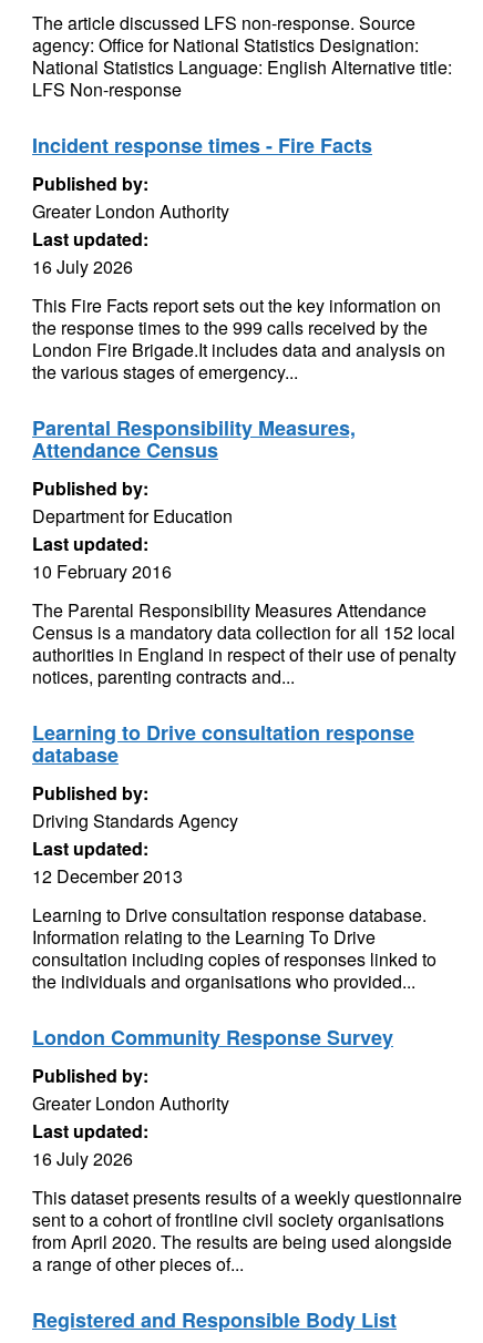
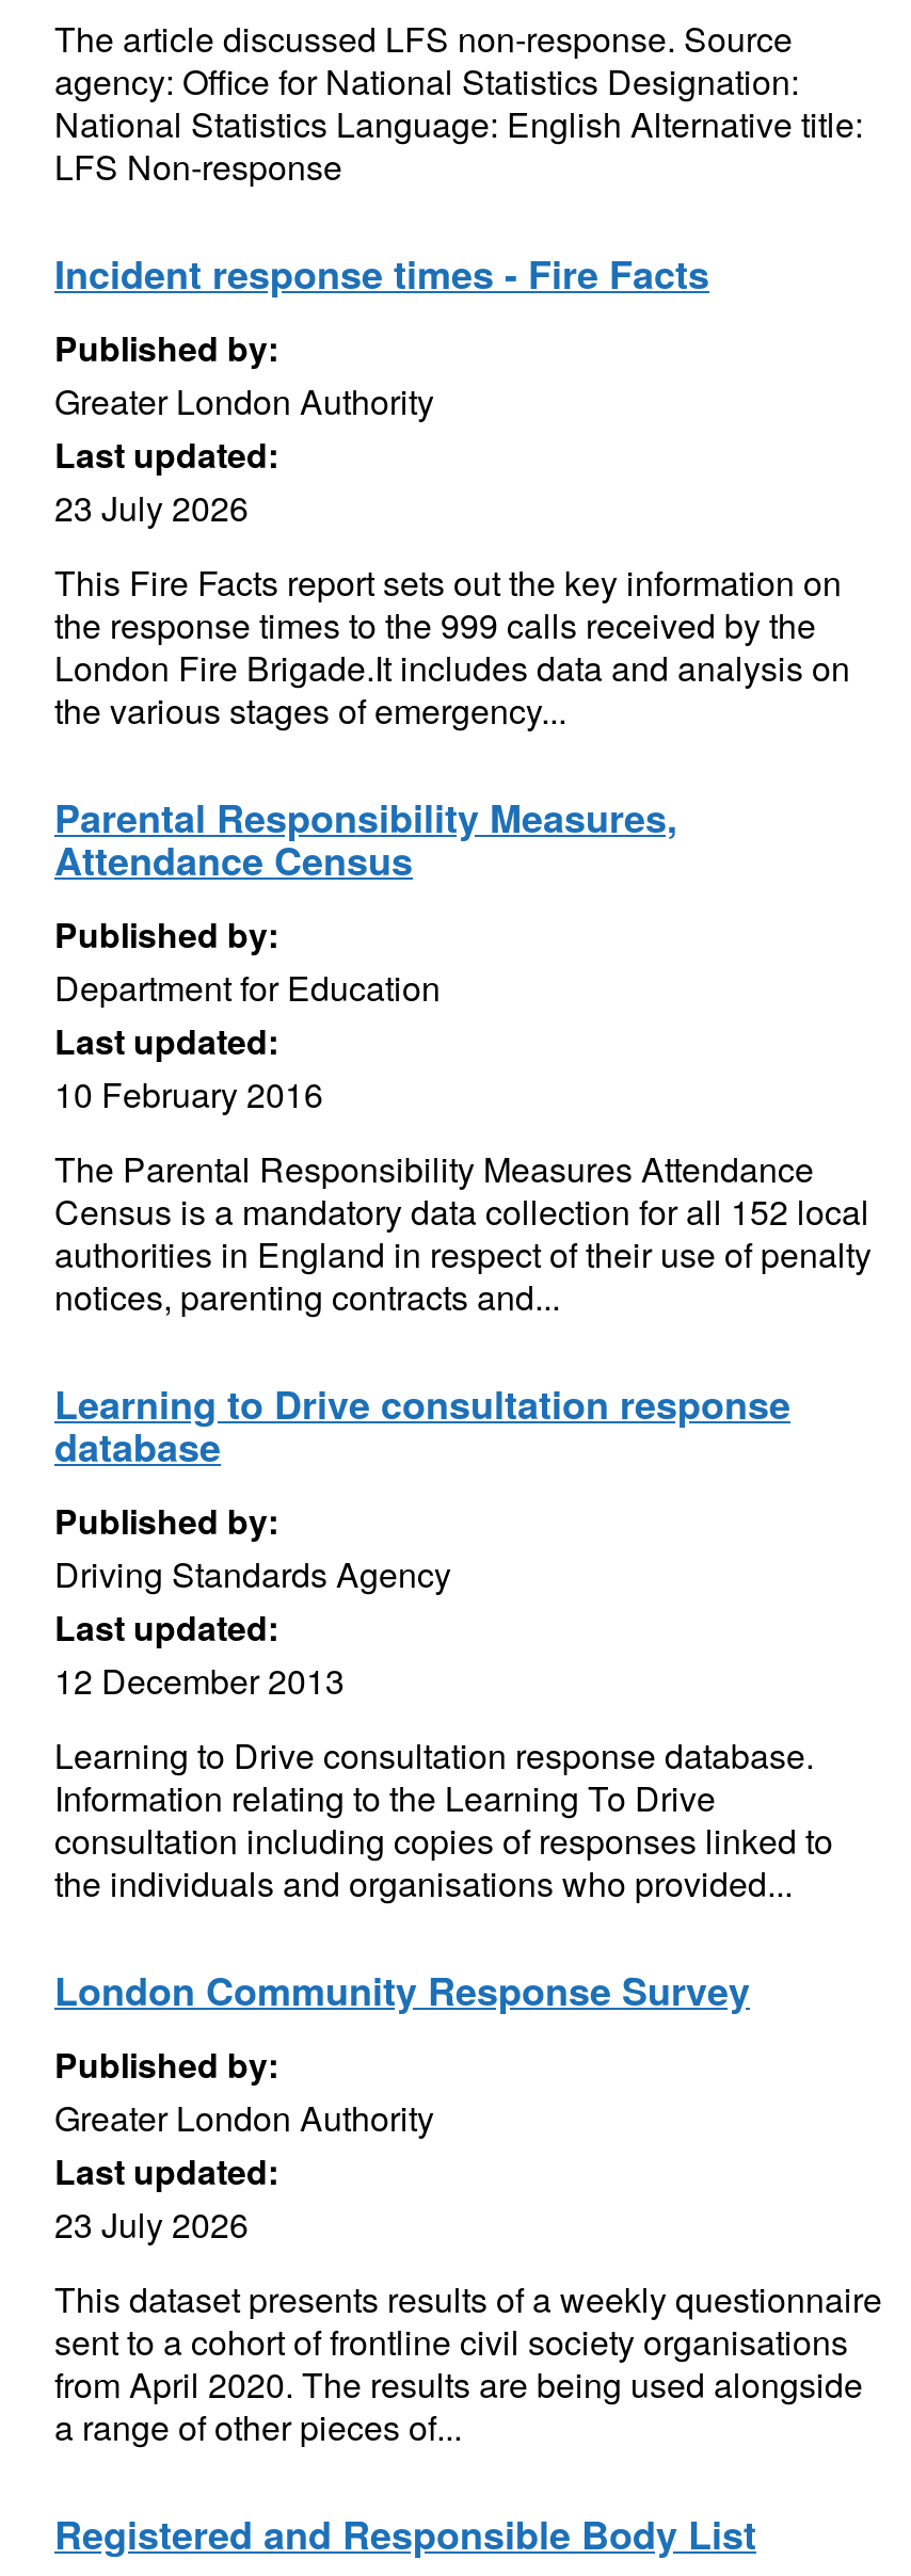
- 16 July 2026
+ 23 July 2026

- 16 July 2026
+ 23 July 2026
